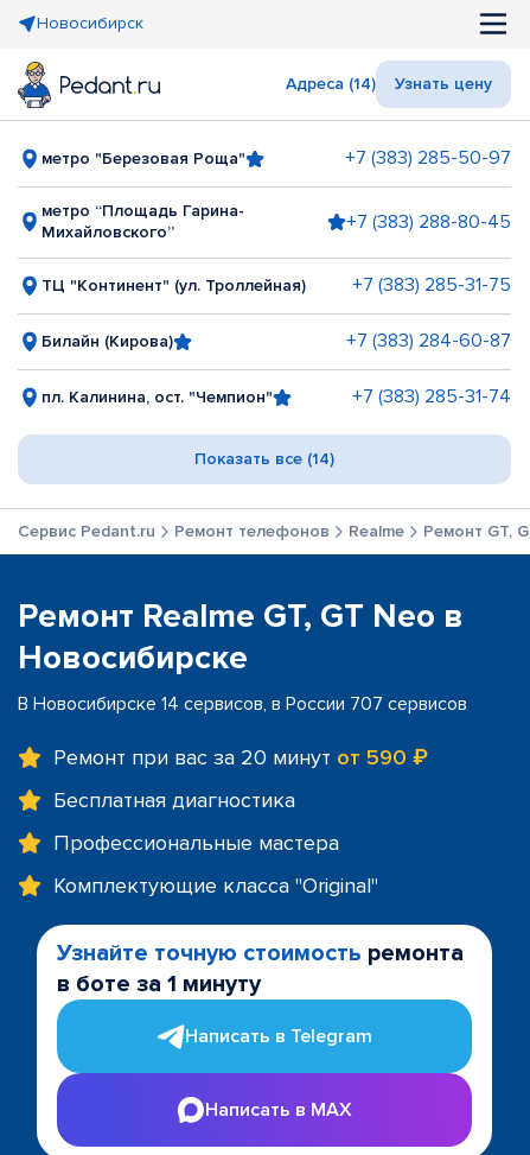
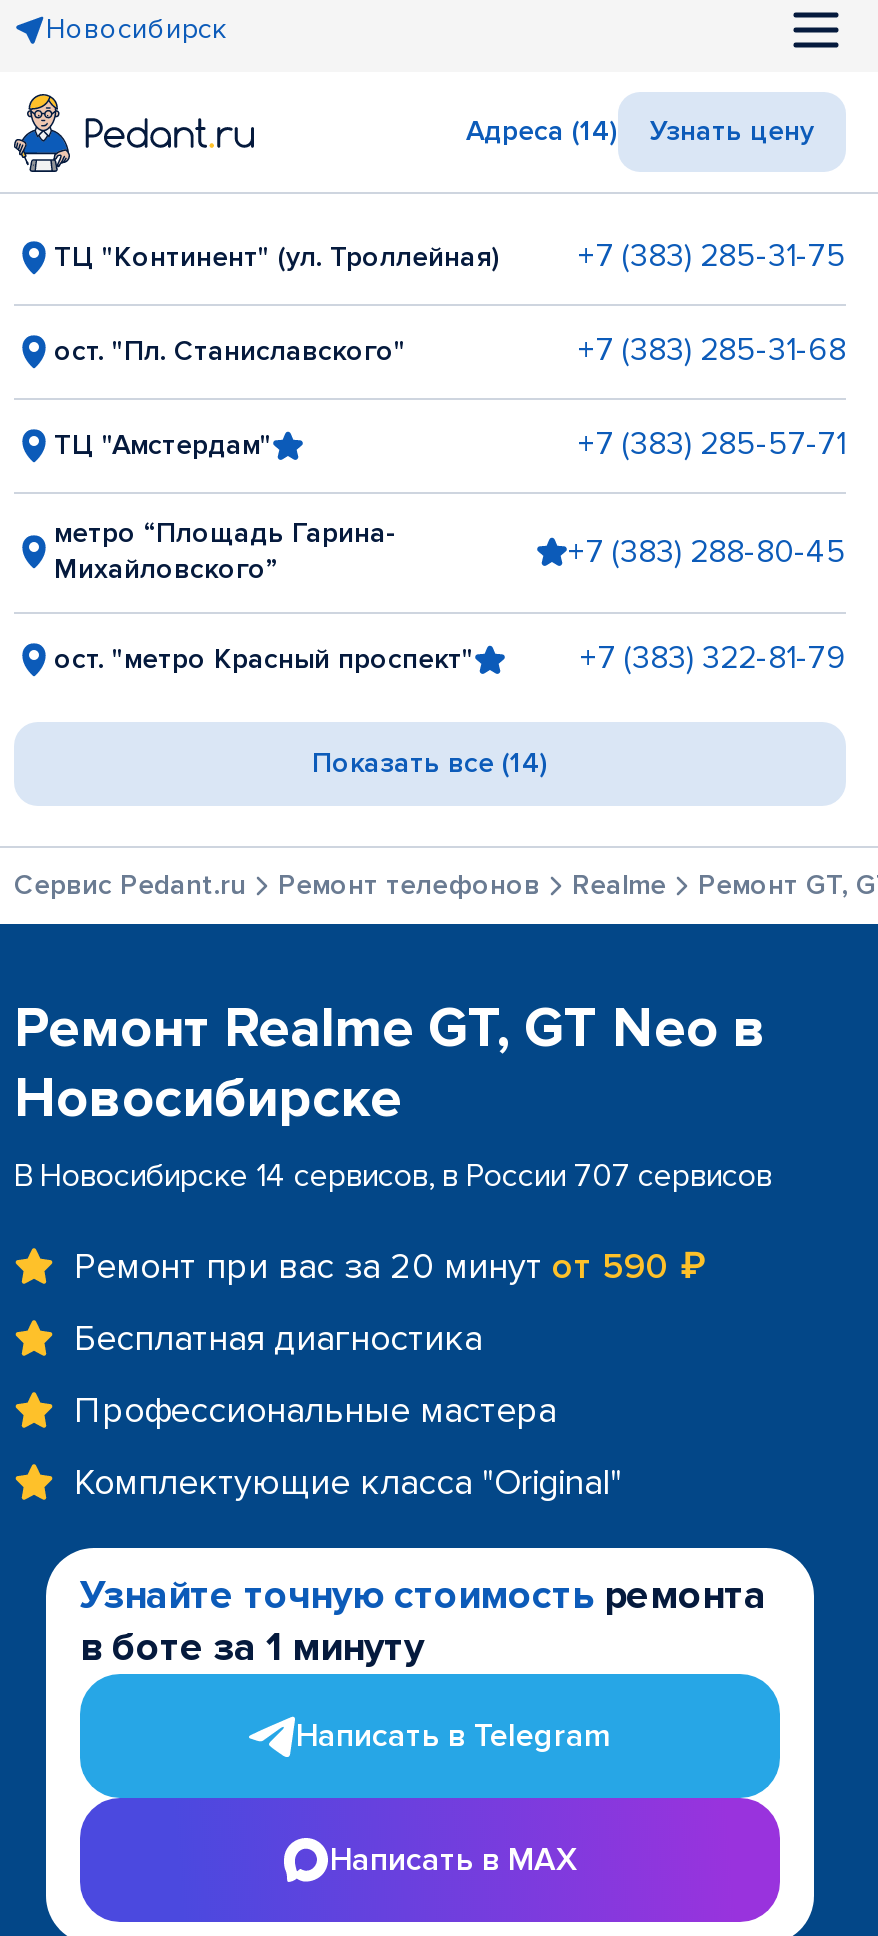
- метро "Березовая Роща"
- +7 (383) 285-50-97
+ ост. "Пл. Станиславского"
+ +7 (383) 285-31-68
+ ТЦ "Амстердам"
+ +7 (383) 285-57-71

moved down: метро “Площадь Гарина- | Михайловского” | +7 (383) 288-80-45

moved up: ТЦ "Континент" (ул. Троллейная) | +7 (383) 285-31-75

- Билайн (Кирова)
- +7 (383) 284-60-87
- пл. Калинина, ост. "Чемпион"
- +7 (383) 285-31-74
+ ост. "метро Красный проспект"
+ +7 (383) 322-81-79
